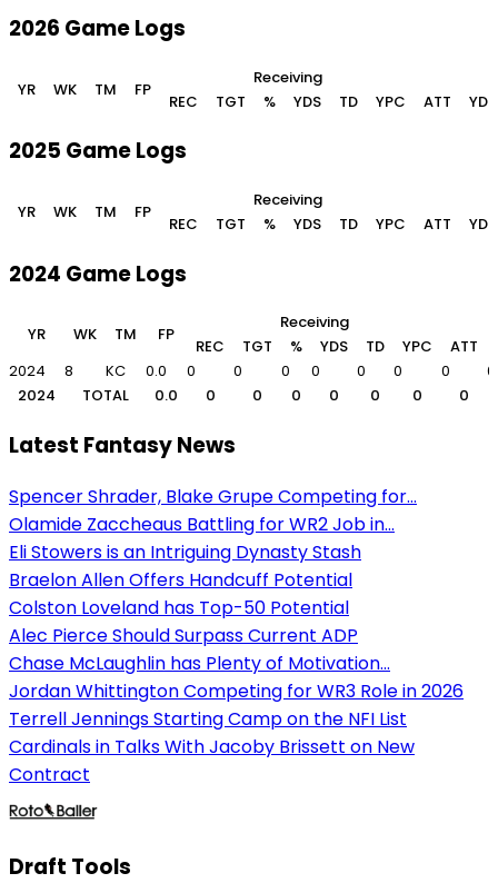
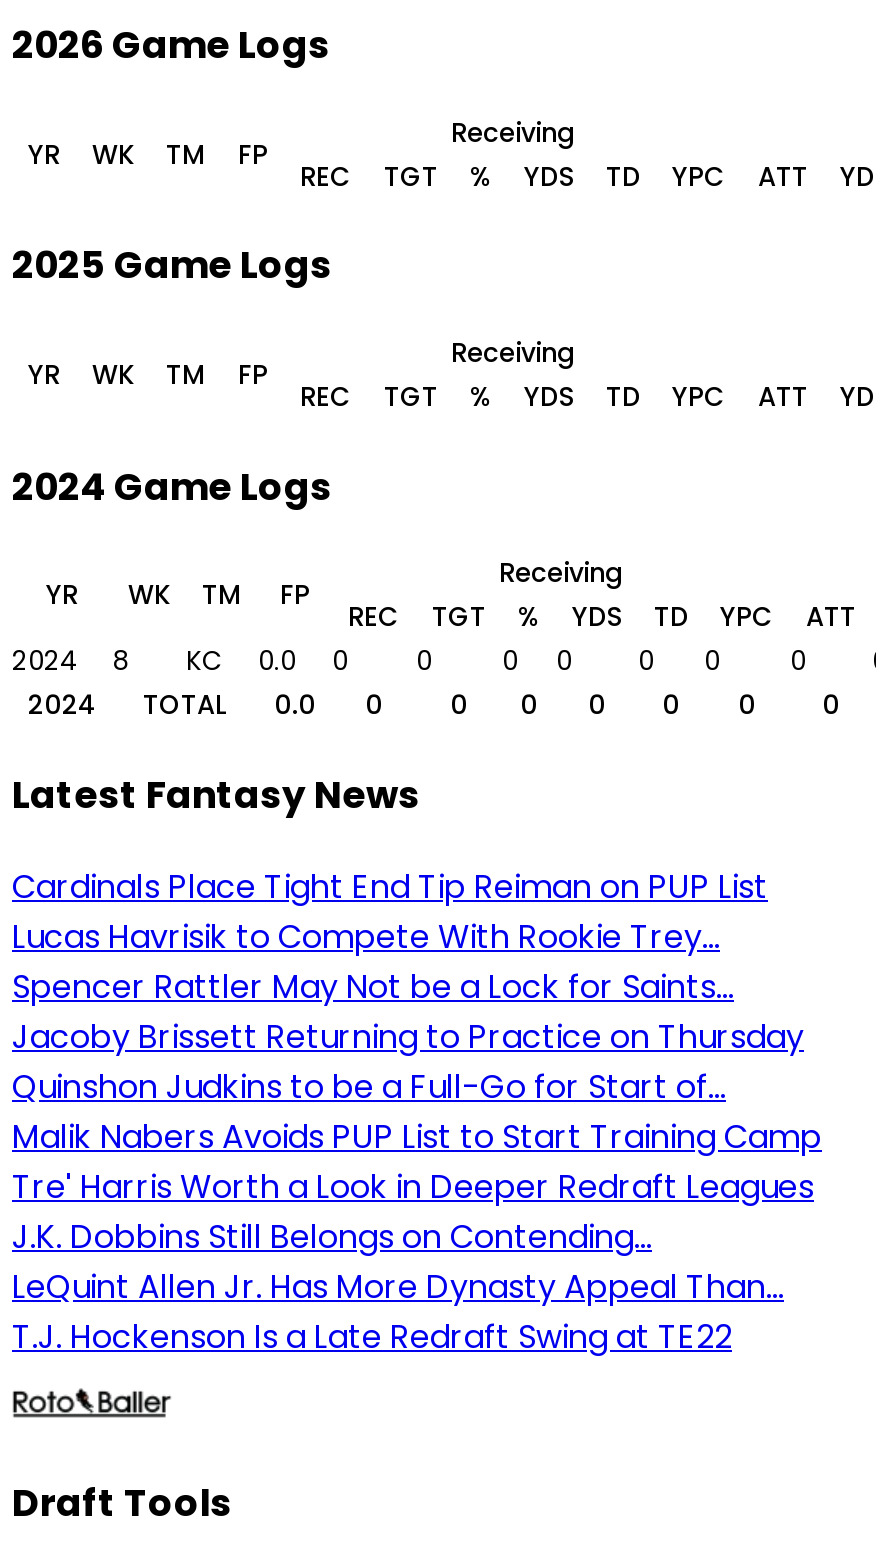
- Spencer Shrader, Blake Grupe Competing for...
- Olamide Zaccheaus Battling for WR2 Job in...
- Eli Stowers is an Intriguing Dynasty Stash
- Braelon Allen Offers Handcuff Potential
- Colston Loveland has Top-50 Potential
- Alec Pierce Should Surpass Current ADP
- Chase McLaughlin has Plenty of Motivation...
- Jordan Whittington Competing for WR3 Role in 2026
- Terrell Jennings Starting Camp on the NFI List
- Cardinals in Talks With Jacoby Brissett on New
- Contract
+ Cardinals Place Tight End Tip Reiman on PUP List
+ Lucas Havrisik to Compete With Rookie Trey...
+ Spencer Rattler May Not be a Lock for Saints...
+ Jacoby Brissett Returning to Practice on Thursday
+ Quinshon Judkins to be a Full-Go for Start of...
+ Malik Nabers Avoids PUP List to Start Training Camp
+ Tre' Harris Worth a Look in Deeper Redraft Leagues
+ J.K. Dobbins Still Belongs on Contending...
+ LeQuint Allen Jr. Has More Dynasty Appeal Than...
+ T.J. Hockenson Is a Late Redraft Swing at TE22
